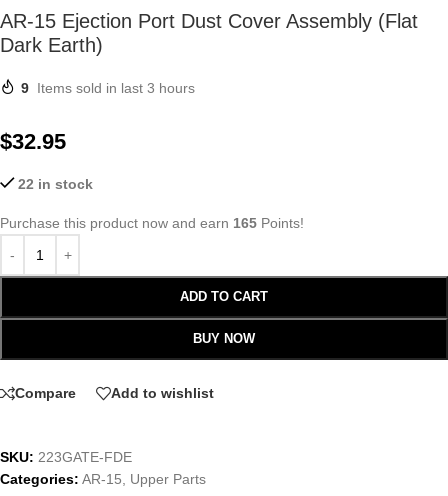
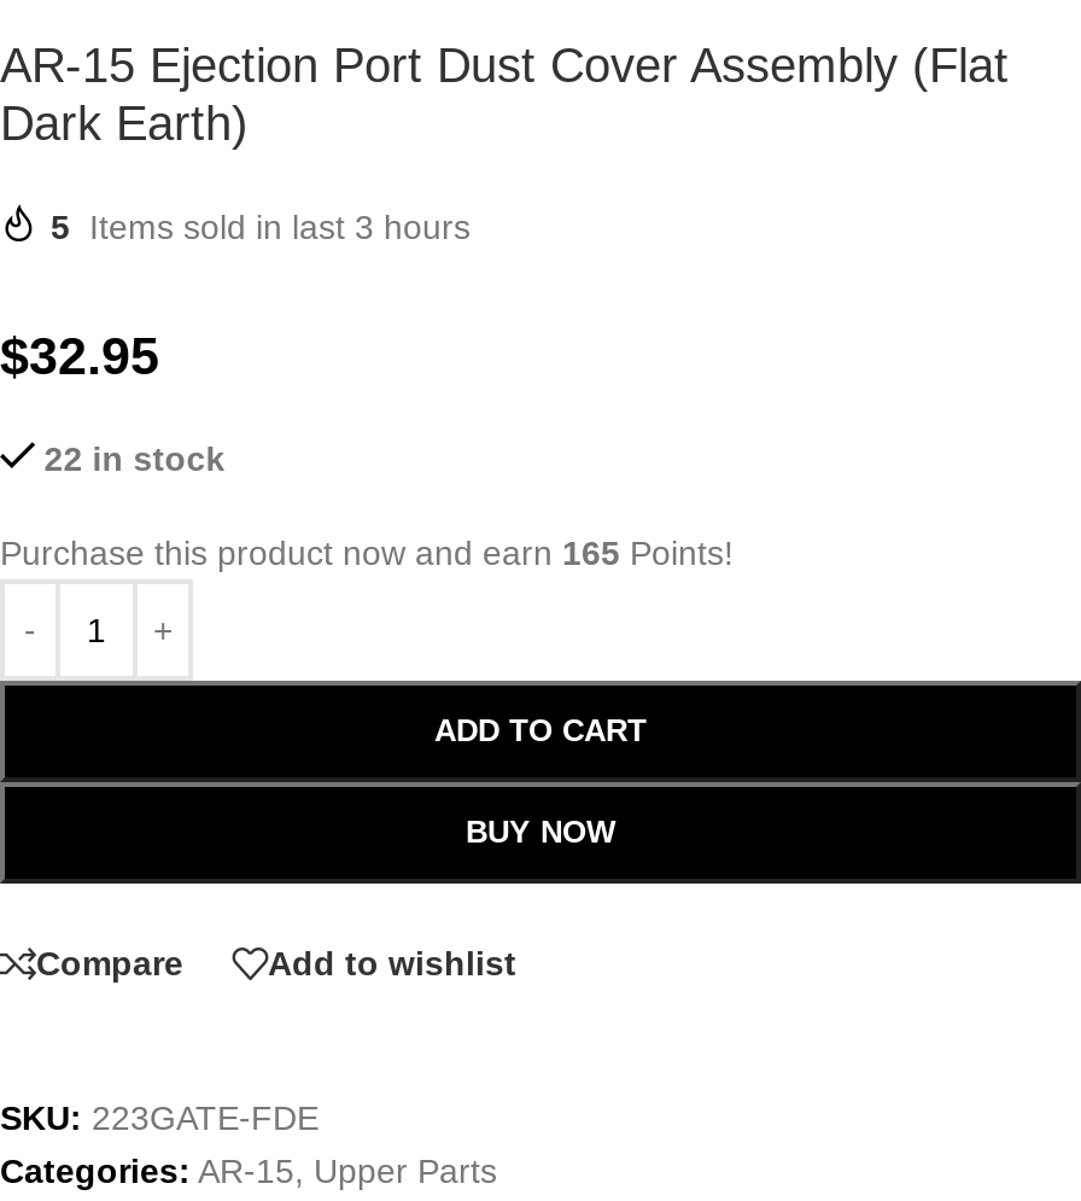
- 9 Items sold in last 3 hours
+ 5 Items sold in last 3 hours
